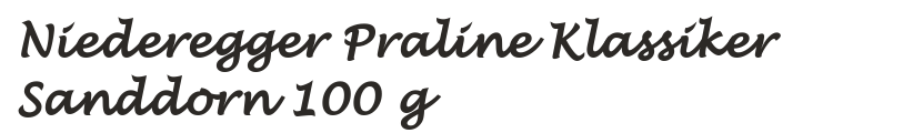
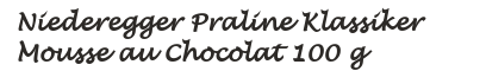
- Sanddorn 100 g
+ Mousse au Chocolat 100 g
